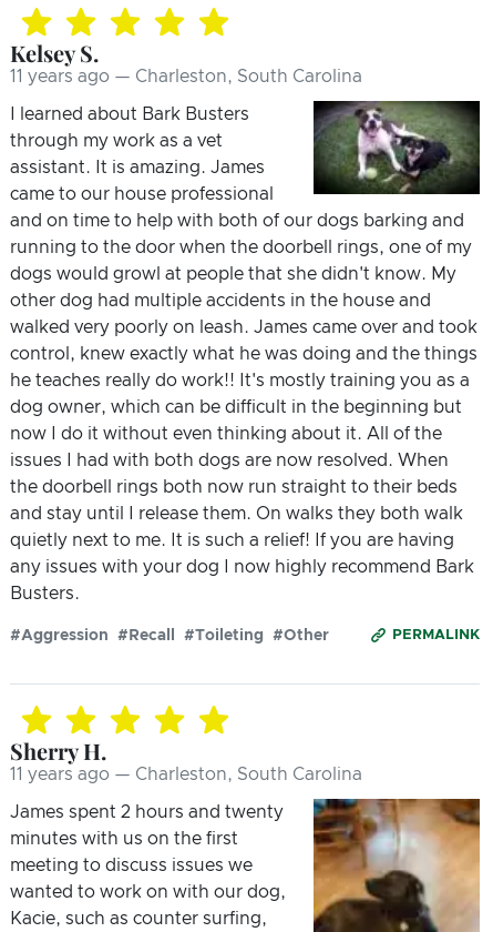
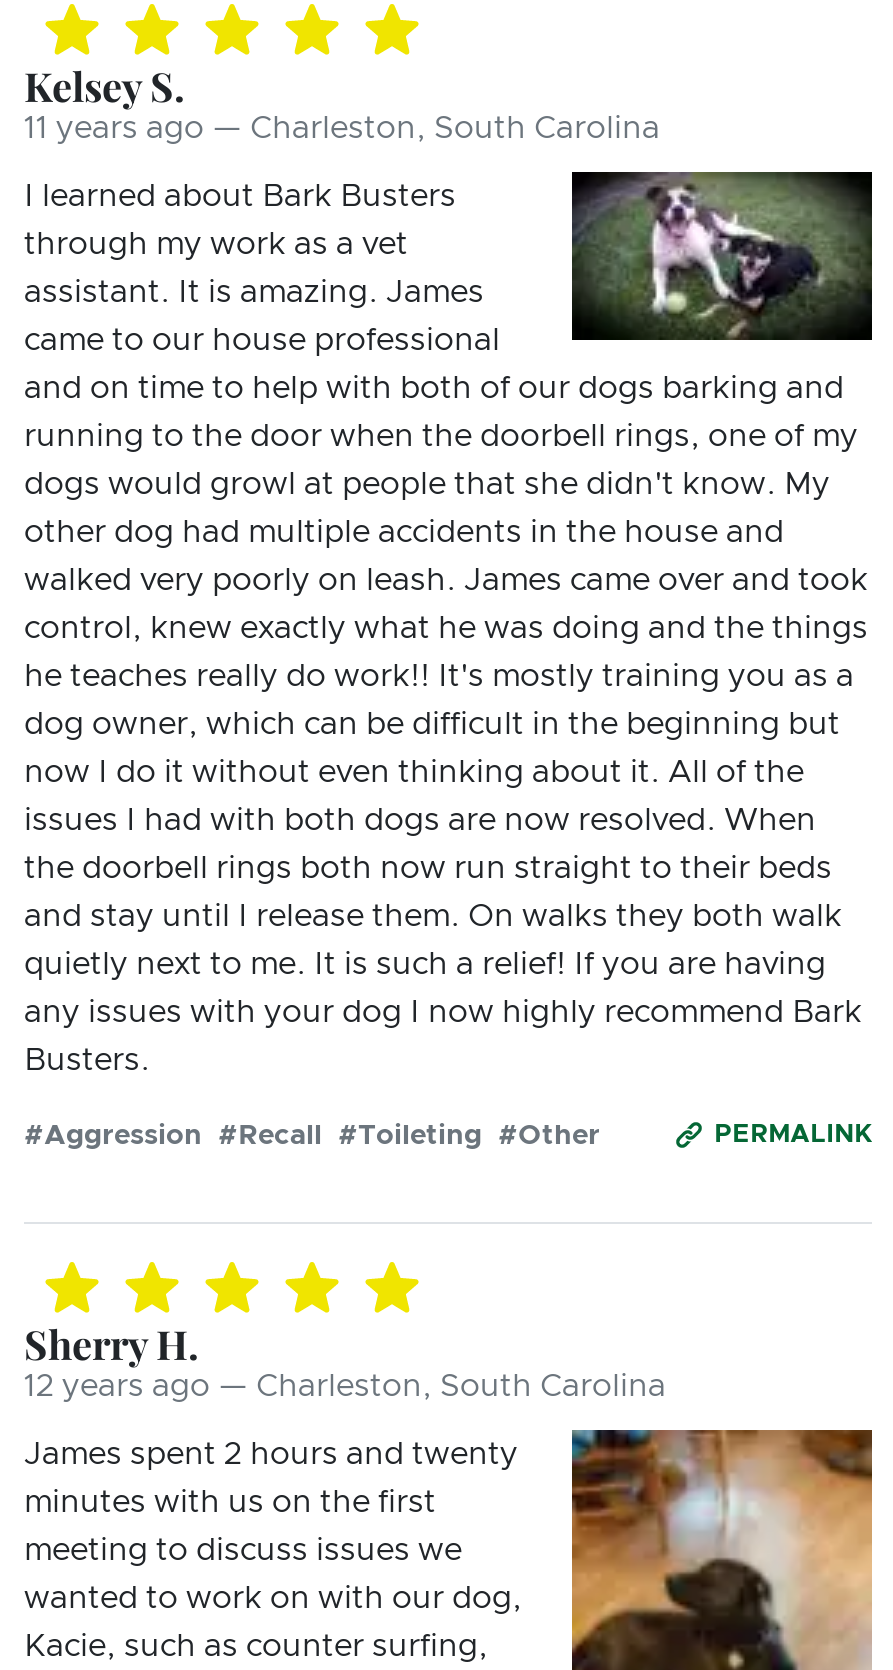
- 11 years ago — Charleston, South Carolina
+ 12 years ago — Charleston, South Carolina
